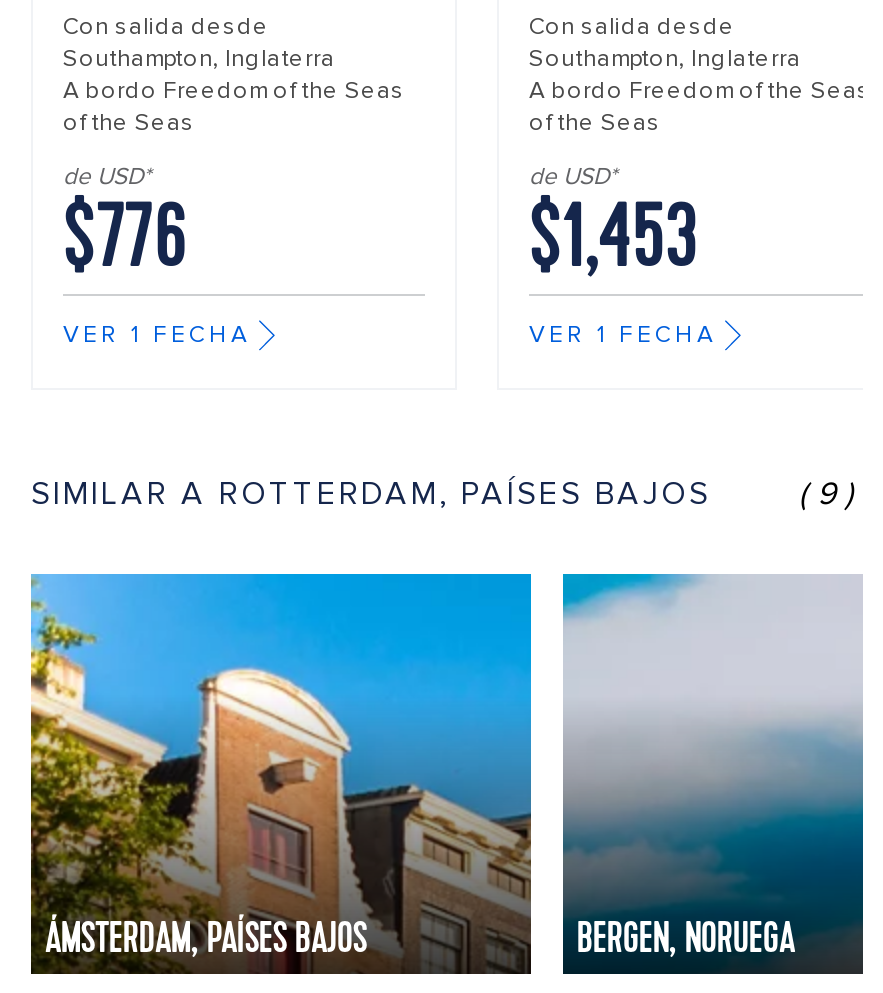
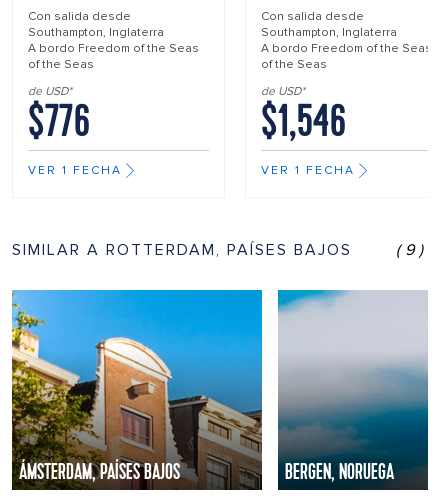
- $1,453
+ $1,546
